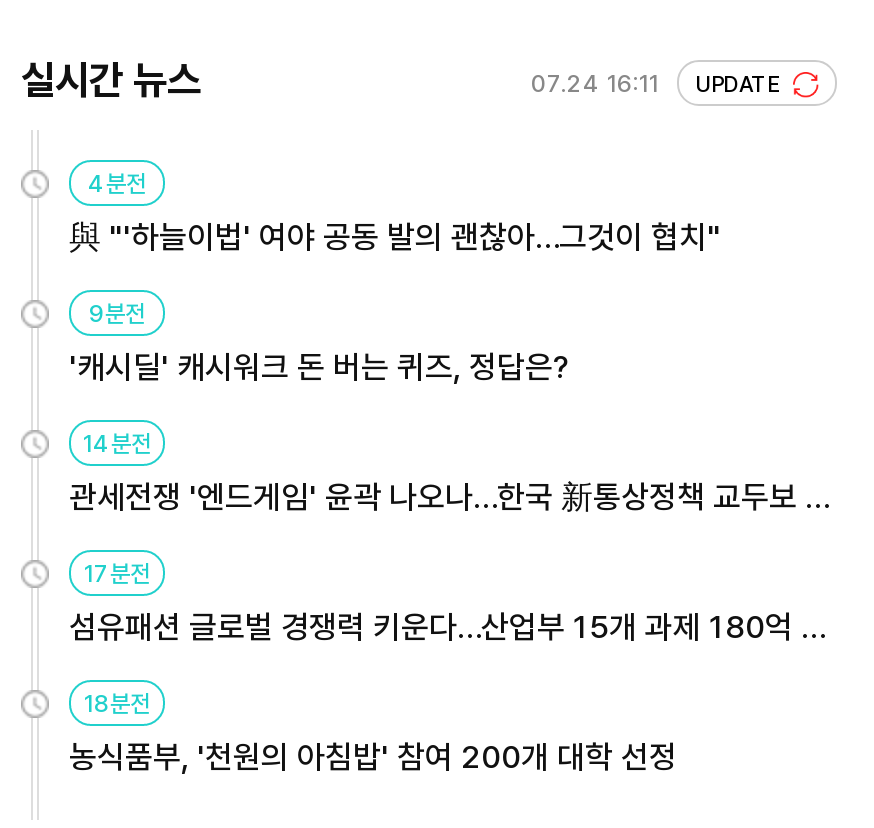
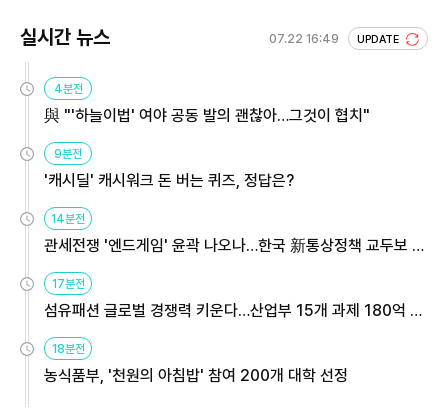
- 07.24 16:11 UPDATE
+ 07.22 16:49 UPDATE
